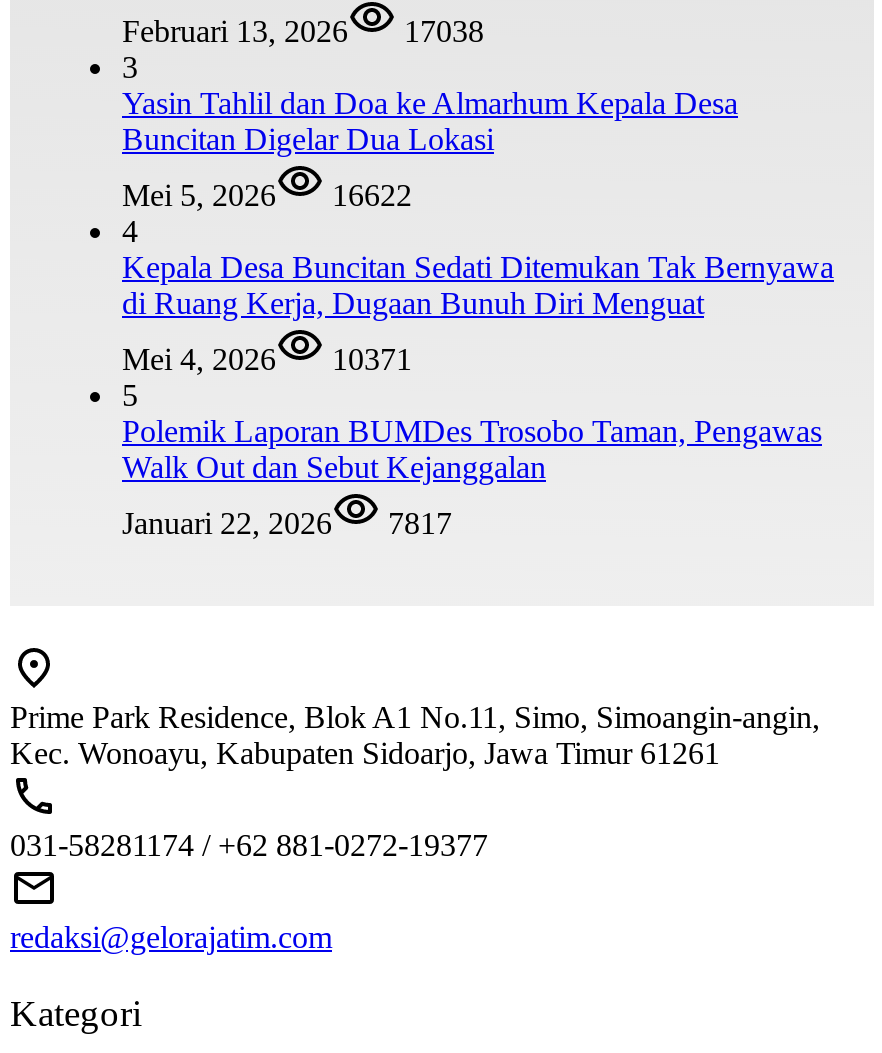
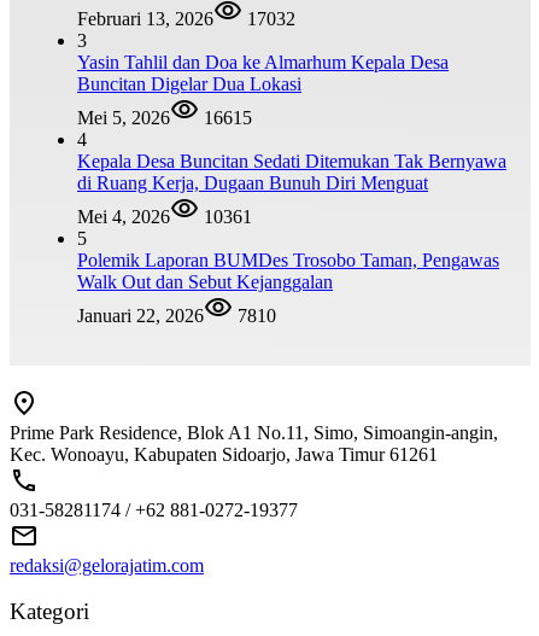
- Februari 13, 2026 17038
+ Februari 13, 2026 17032

- Mei 5, 2026 16622
+ Mei 5, 2026 16615

- Mei 4, 2026 10371
+ Mei 4, 2026 10361

- Januari 22, 2026 7817
+ Januari 22, 2026 7810
